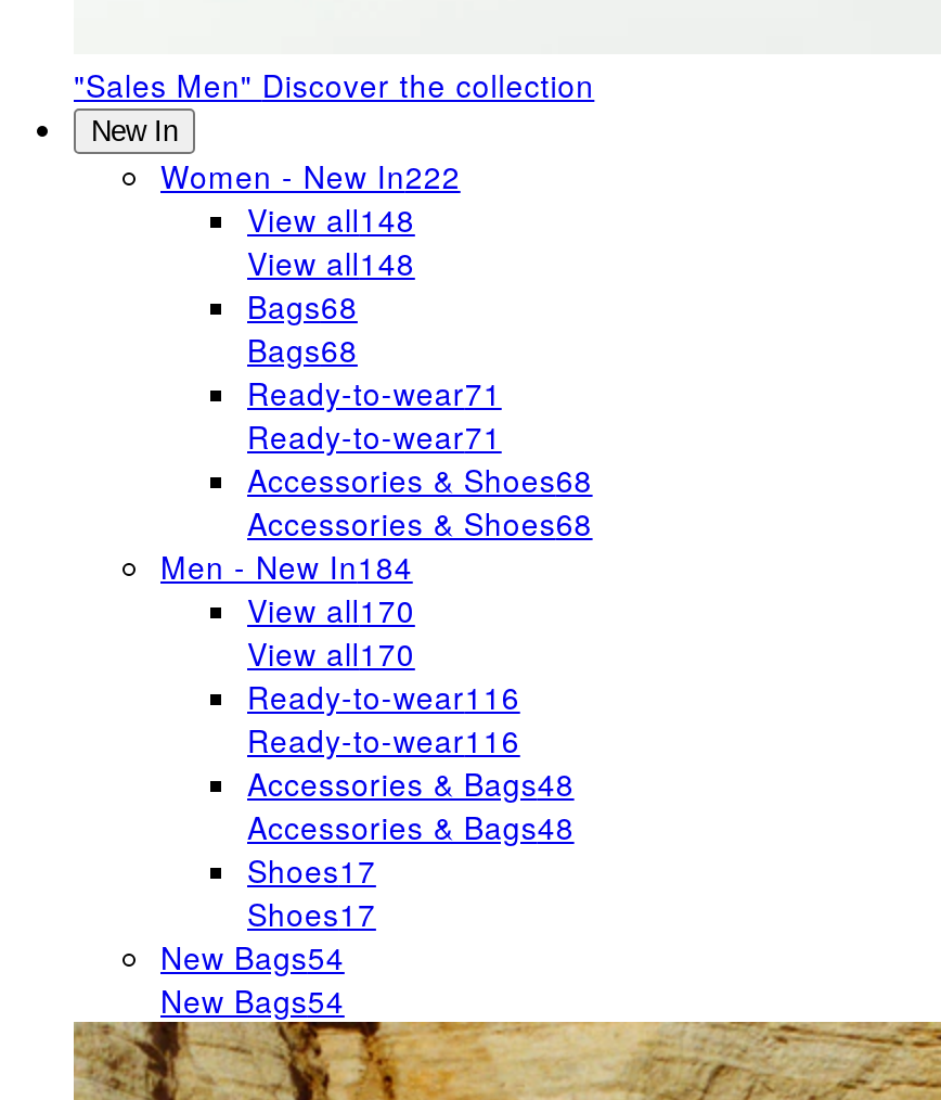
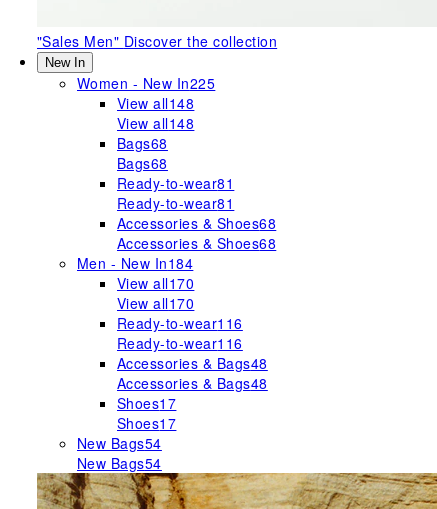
- Women - New In222
+ Women - New In225

- Ready-to-wear71
+ Ready-to-wear81

- Ready-to-wear71
+ Ready-to-wear81
